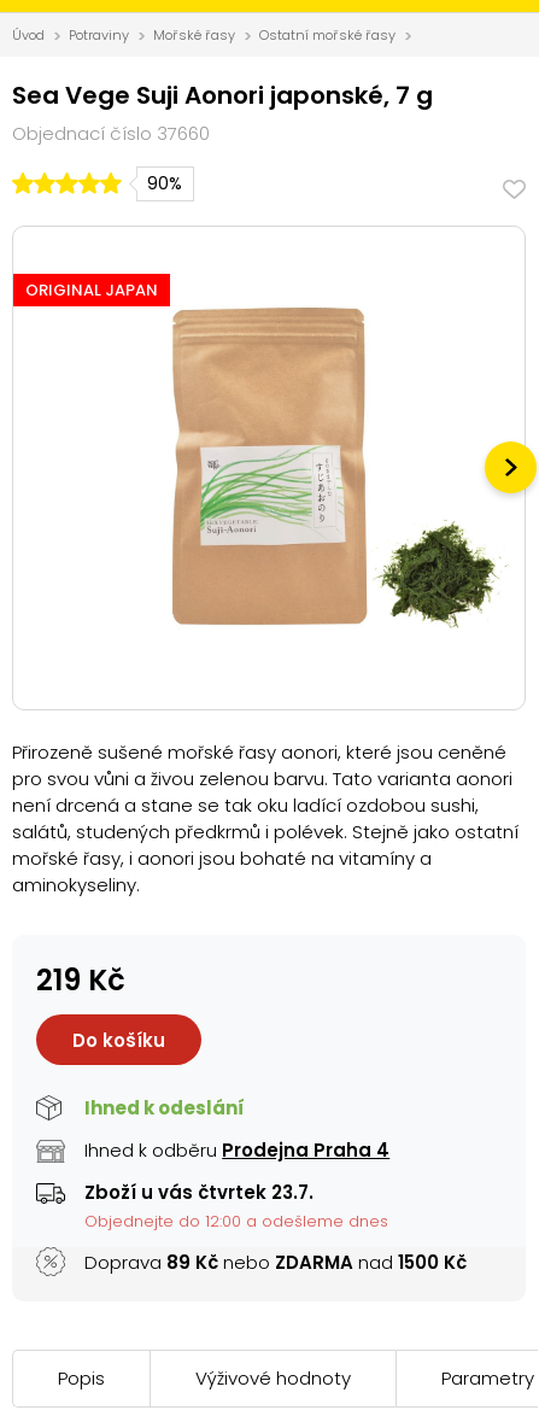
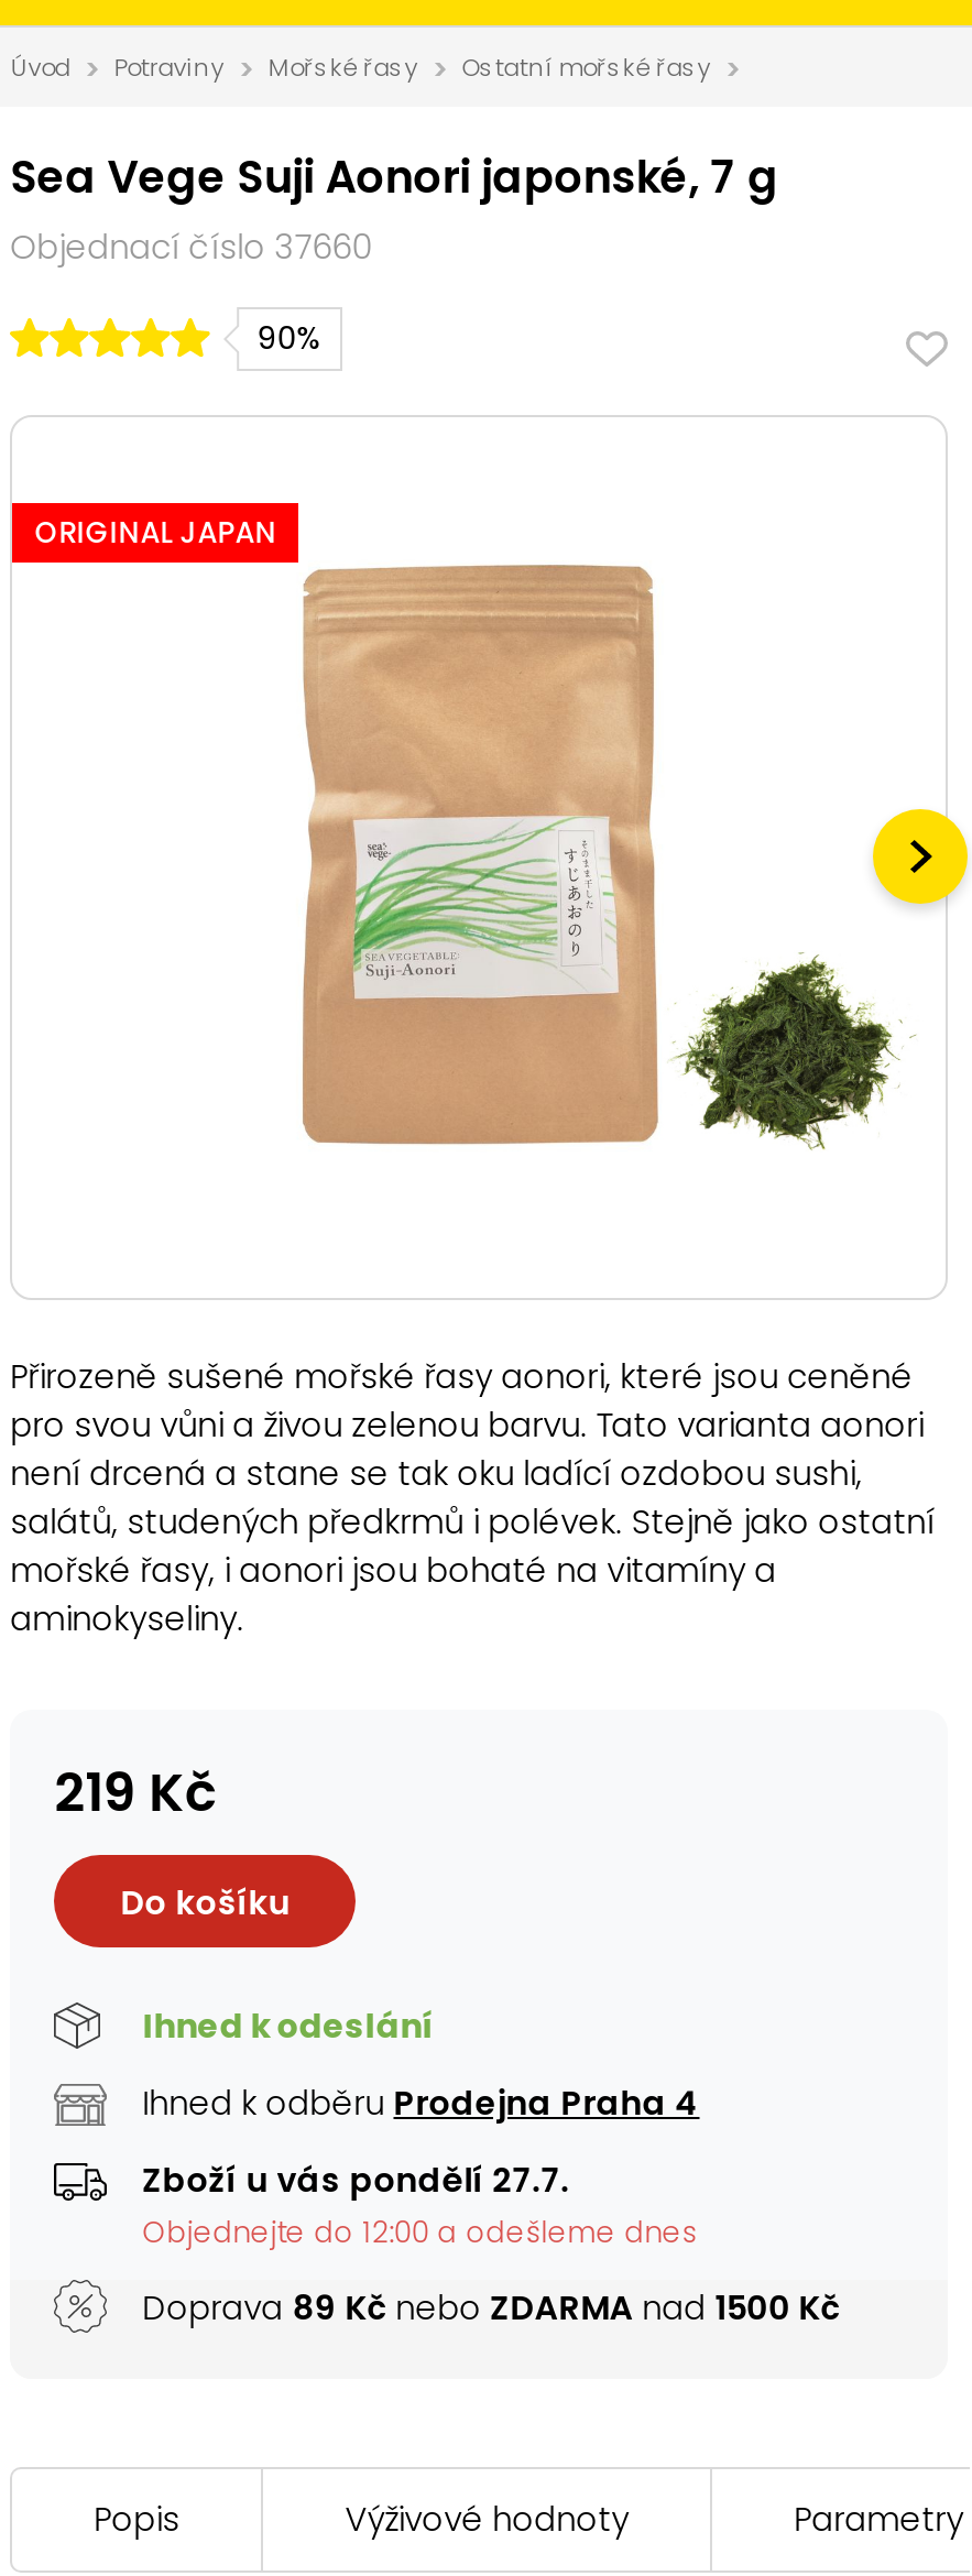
- Zboží u vás čtvrtek 23.7.
+ Zboží u vás pondělí 27.7.
